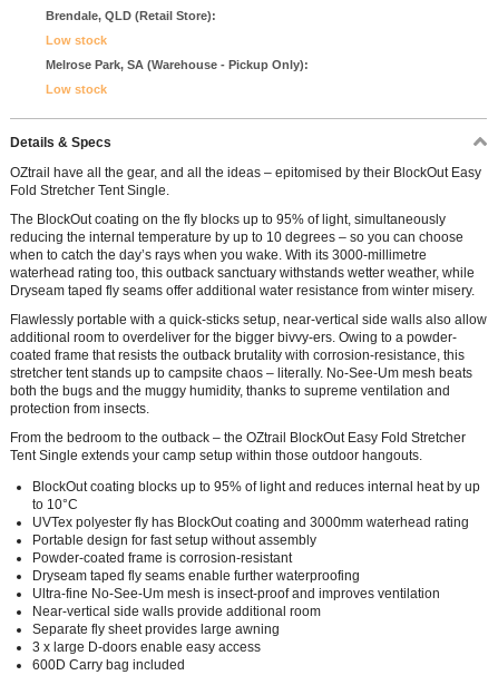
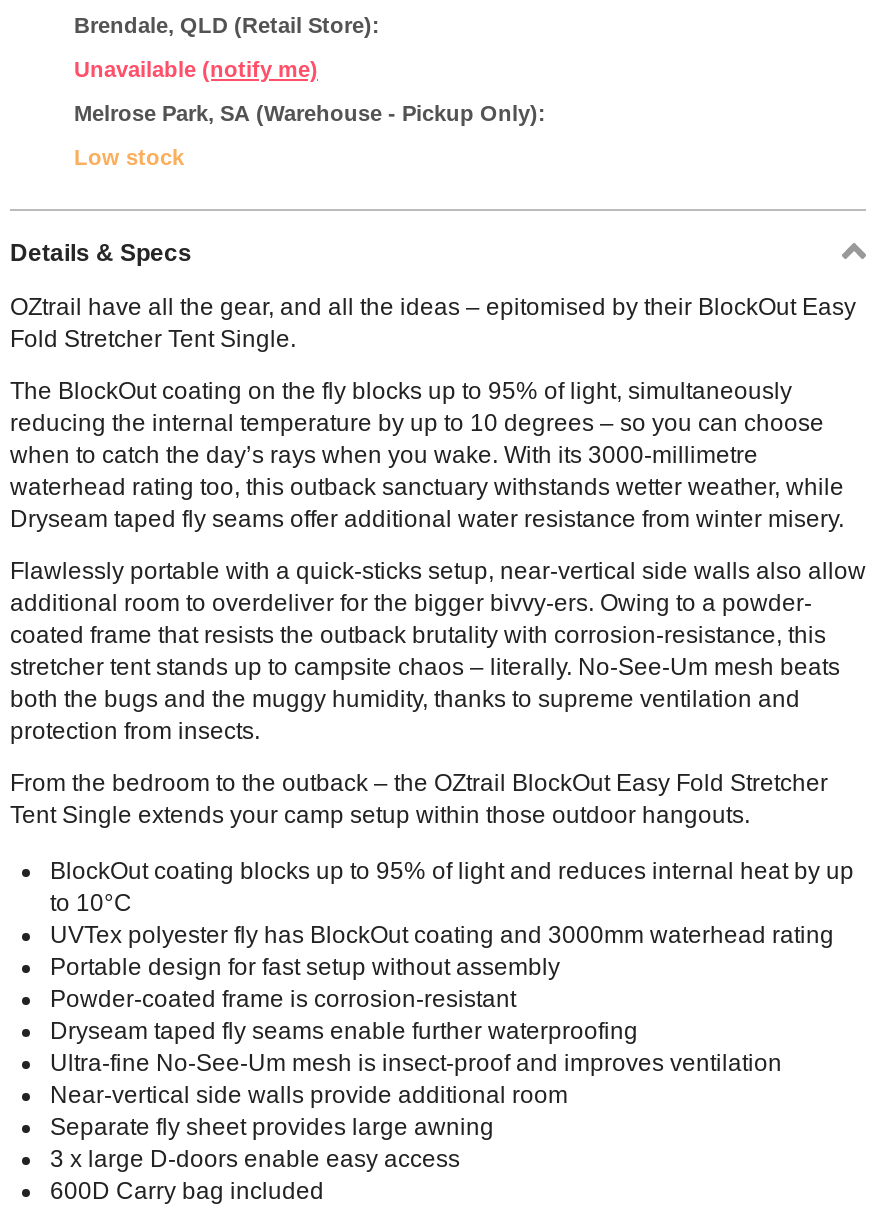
- Low stock
+ Unavailable (notify me)
